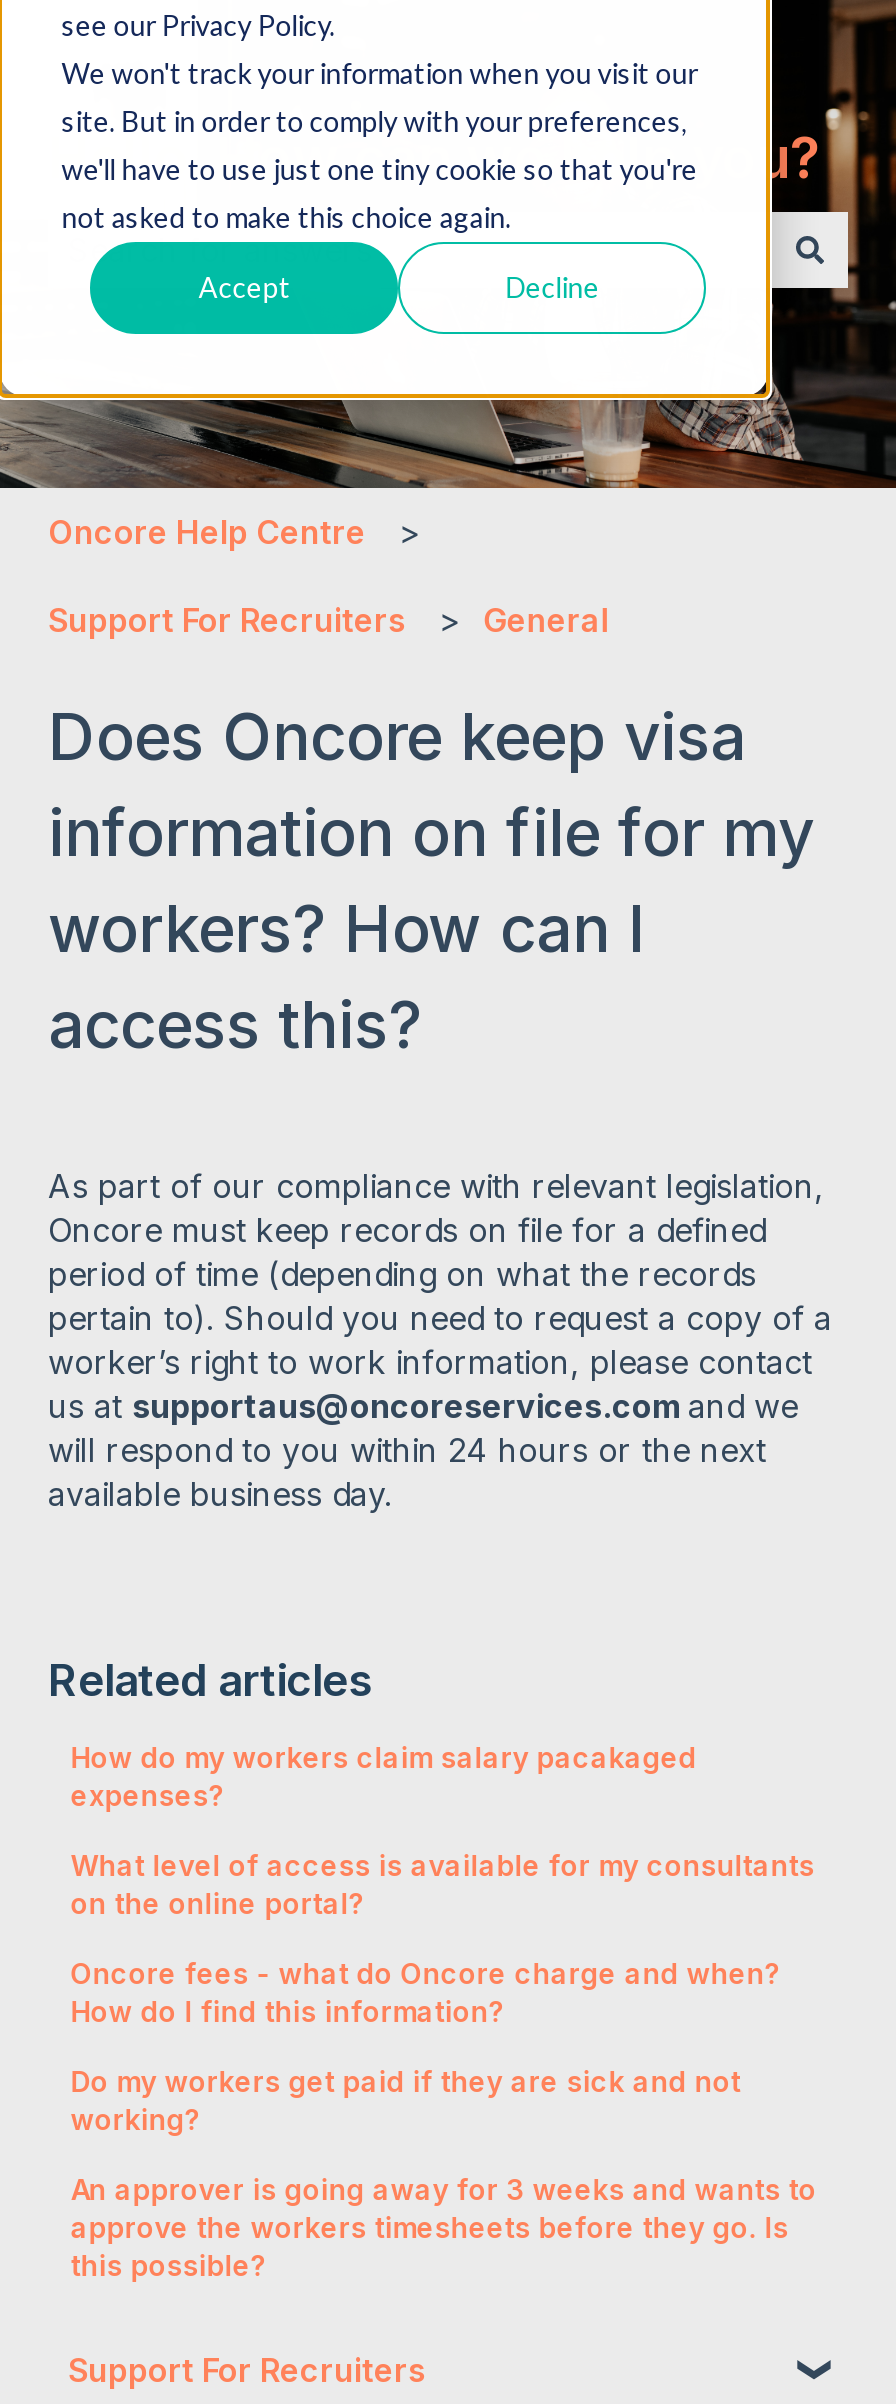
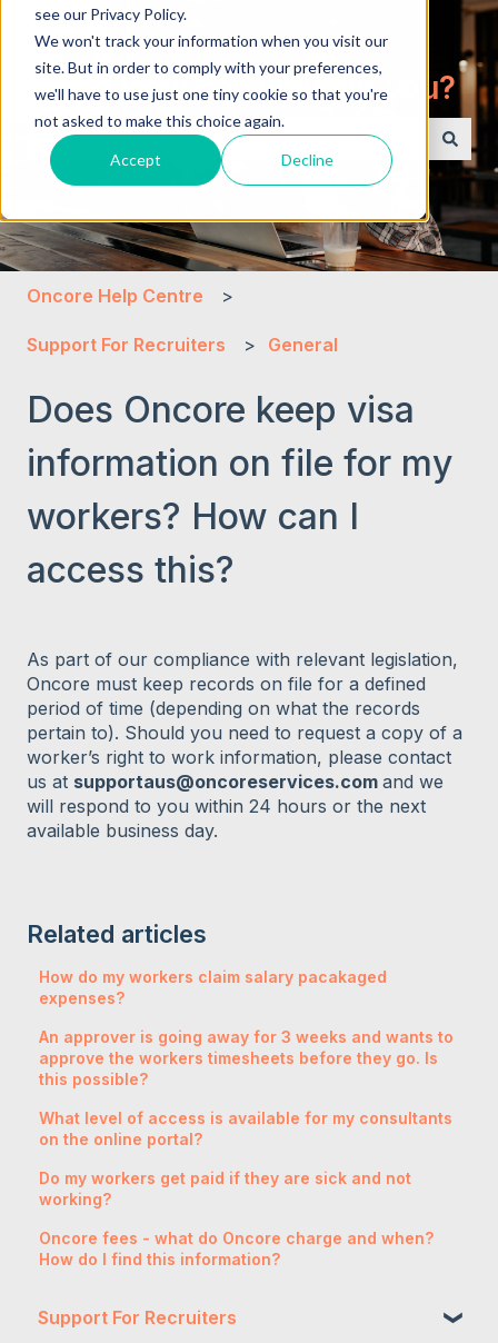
moved down: What level of access is available for my consultants | on the online portal? | Do my workers get paid if they are sick and not | working? | Oncore fees - what do Oncore charge and when? | How do I find this information?

moved up: An approver is going away for 3 weeks and wants to | approve the workers timesheets before they go. Is | this possible?
